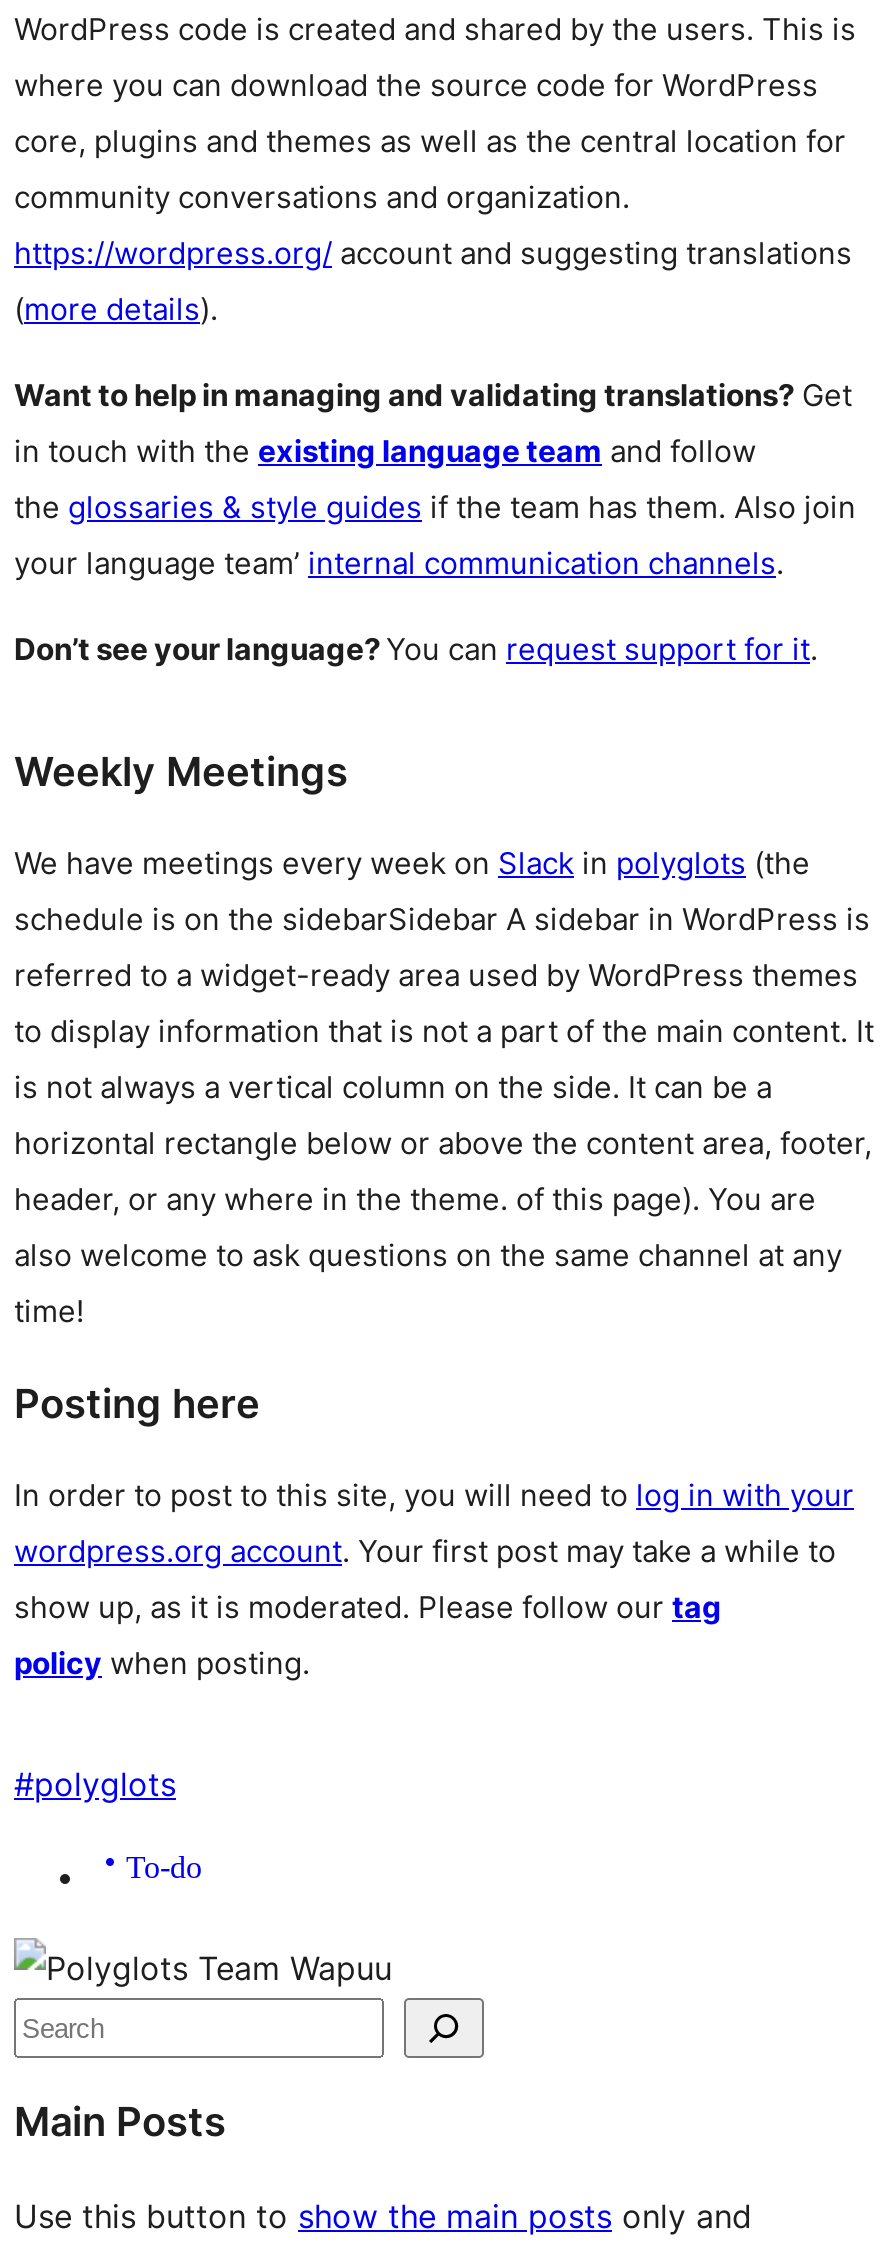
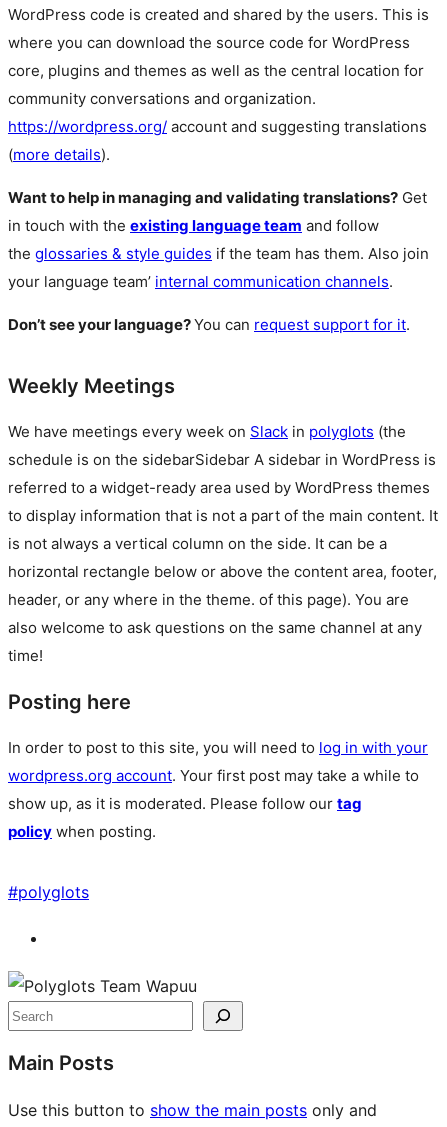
- To-do
